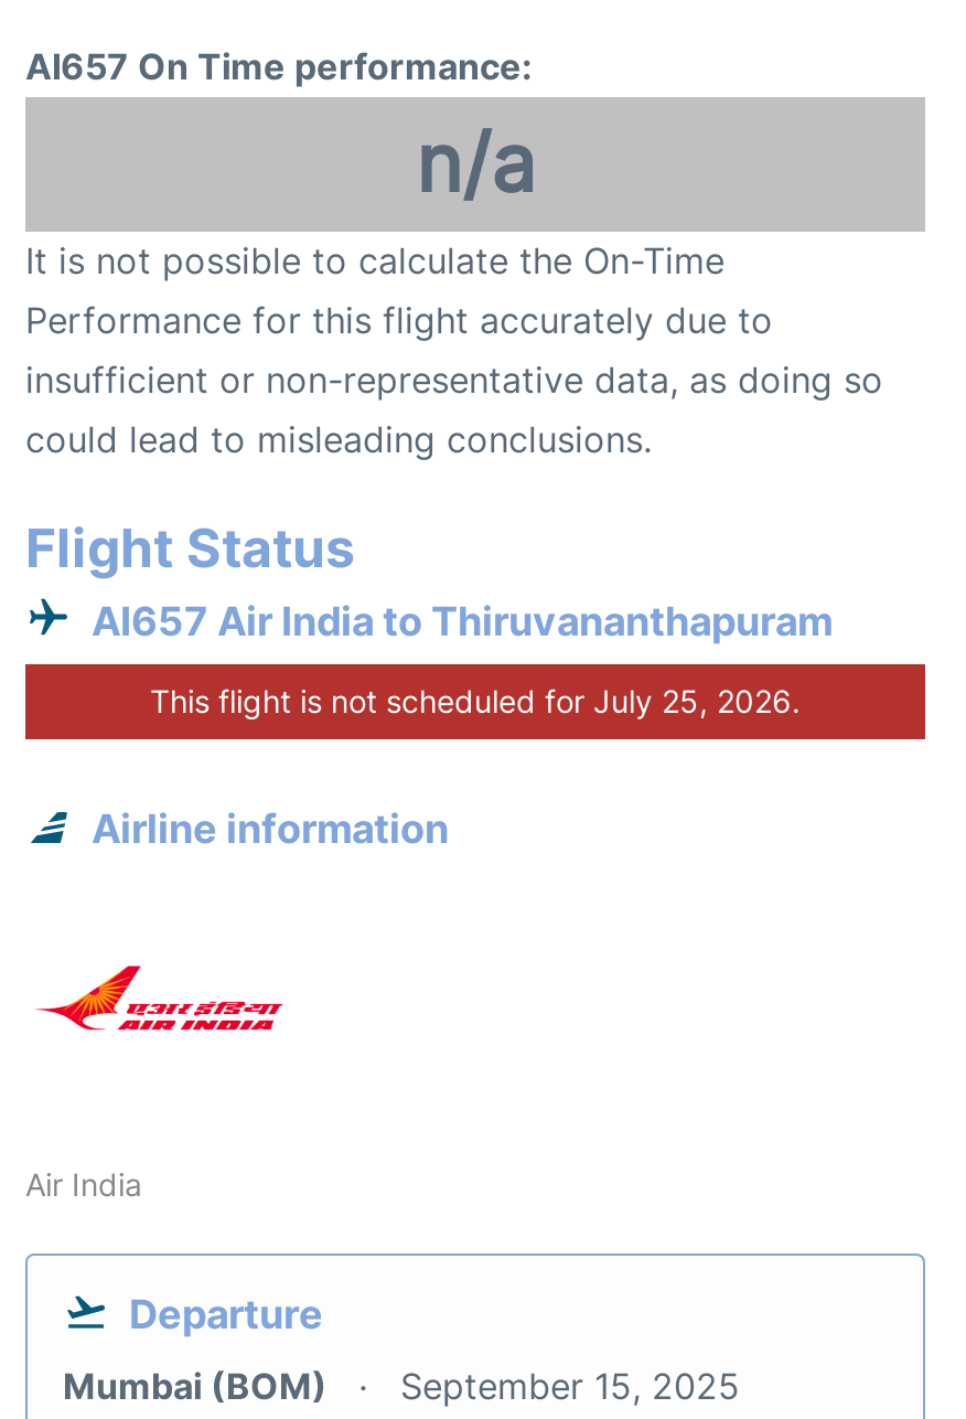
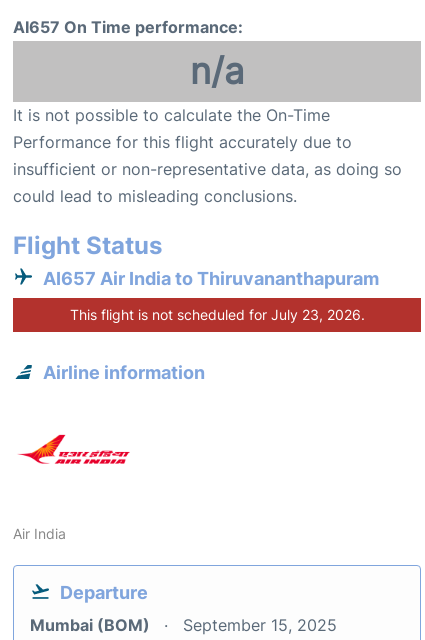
- This flight is not scheduled for July 25, 2026.
+ This flight is not scheduled for July 23, 2026.
